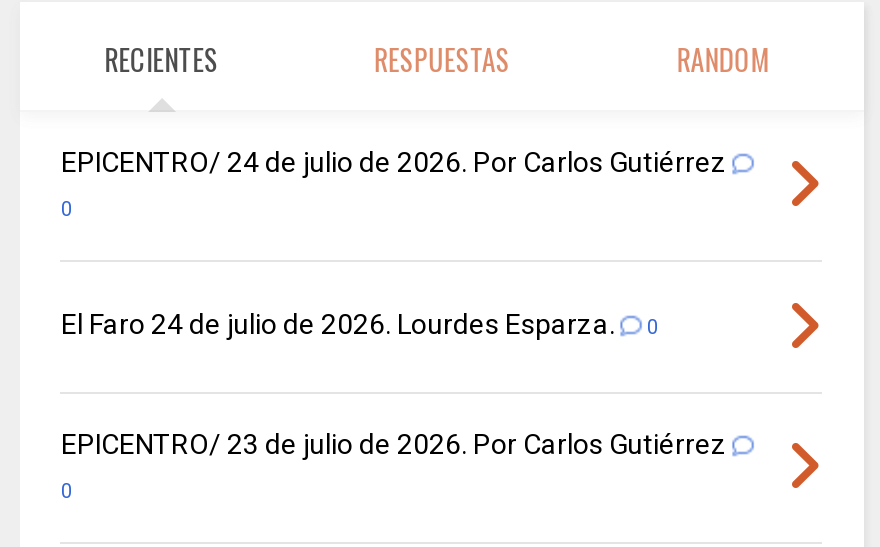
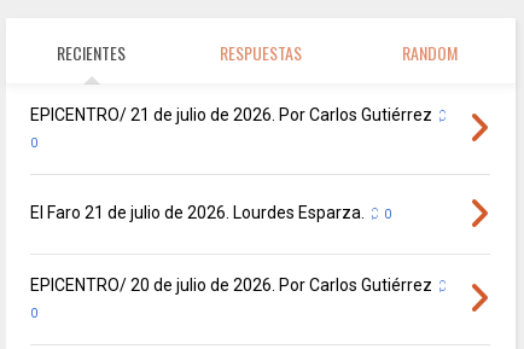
- EPICENTRO/ 24 de julio de 2026. Por Carlos Gutiérrez
+ EPICENTRO/ 21 de julio de 2026. Por Carlos Gutiérrez

- El Faro 24 de julio de 2026. Lourdes Esparza.
+ El Faro 21 de julio de 2026. Lourdes Esparza.

- EPICENTRO/ 23 de julio de 2026. Por Carlos Gutiérrez
+ EPICENTRO/ 20 de julio de 2026. Por Carlos Gutiérrez
